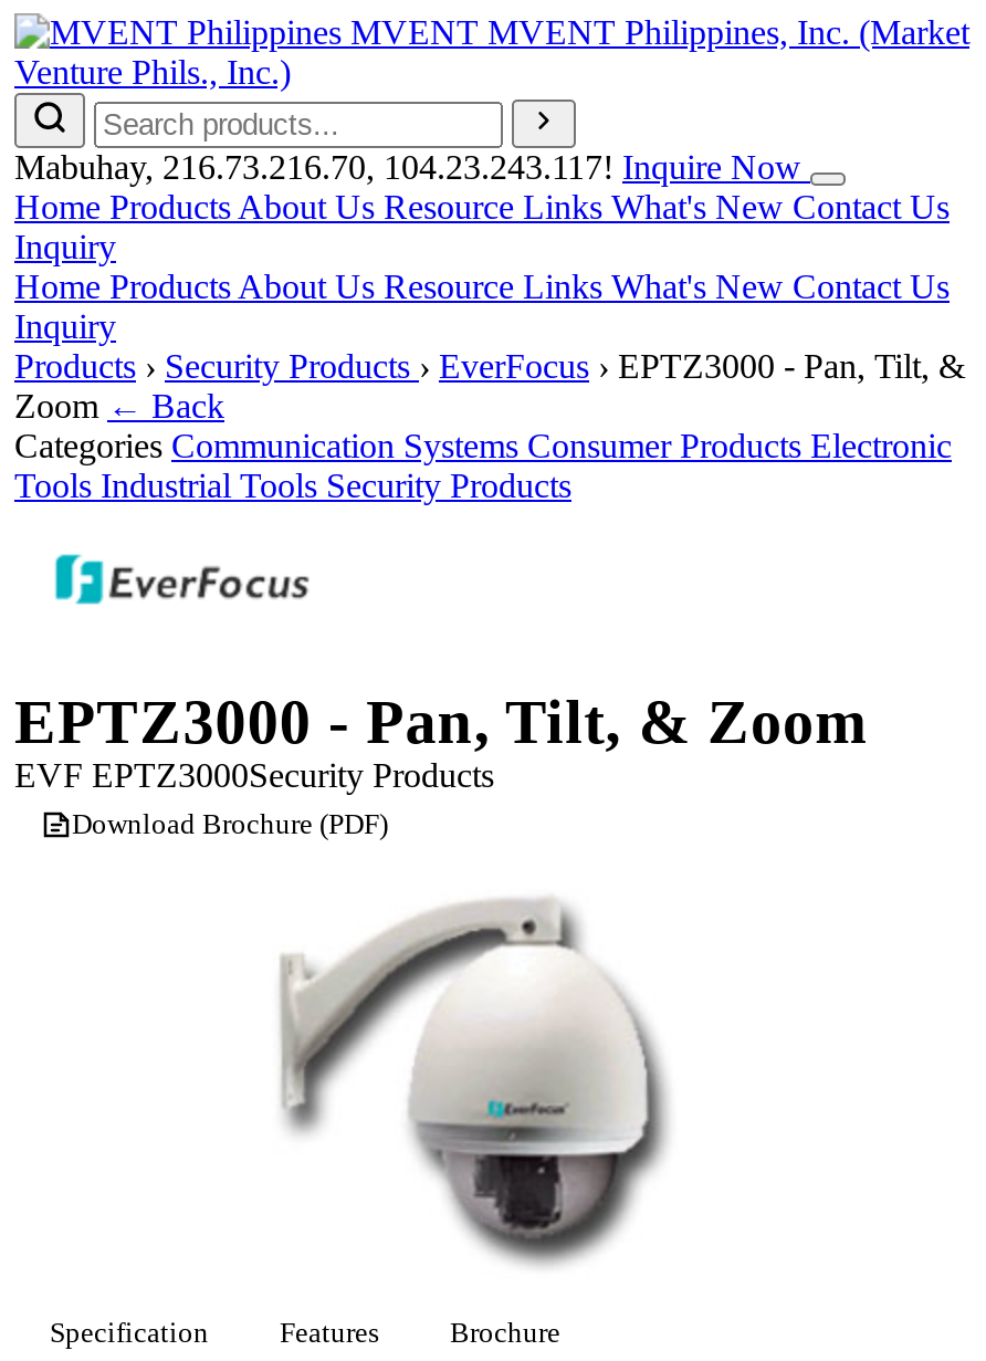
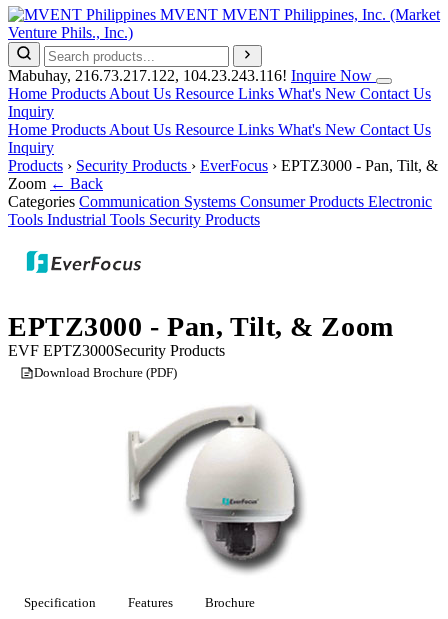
- Mabuhay,216.73.216.70, 104.23.243.117! Inquire Now
+ Mabuhay,216.73.217.122, 104.23.243.116! Inquire Now
